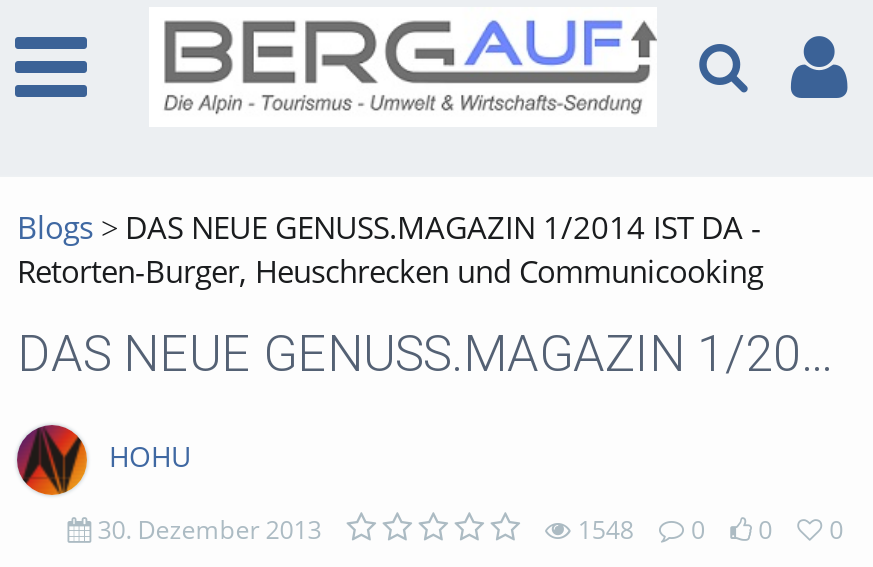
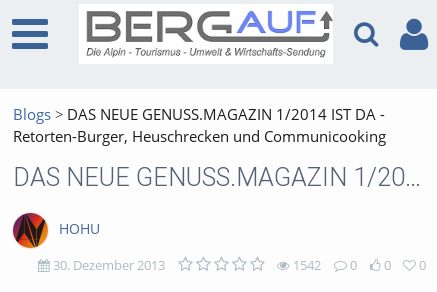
- 1548 0 0 0
+ 1542 0 0 0
